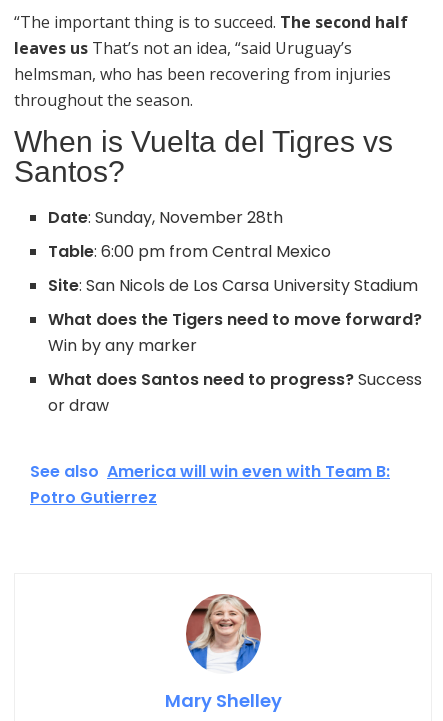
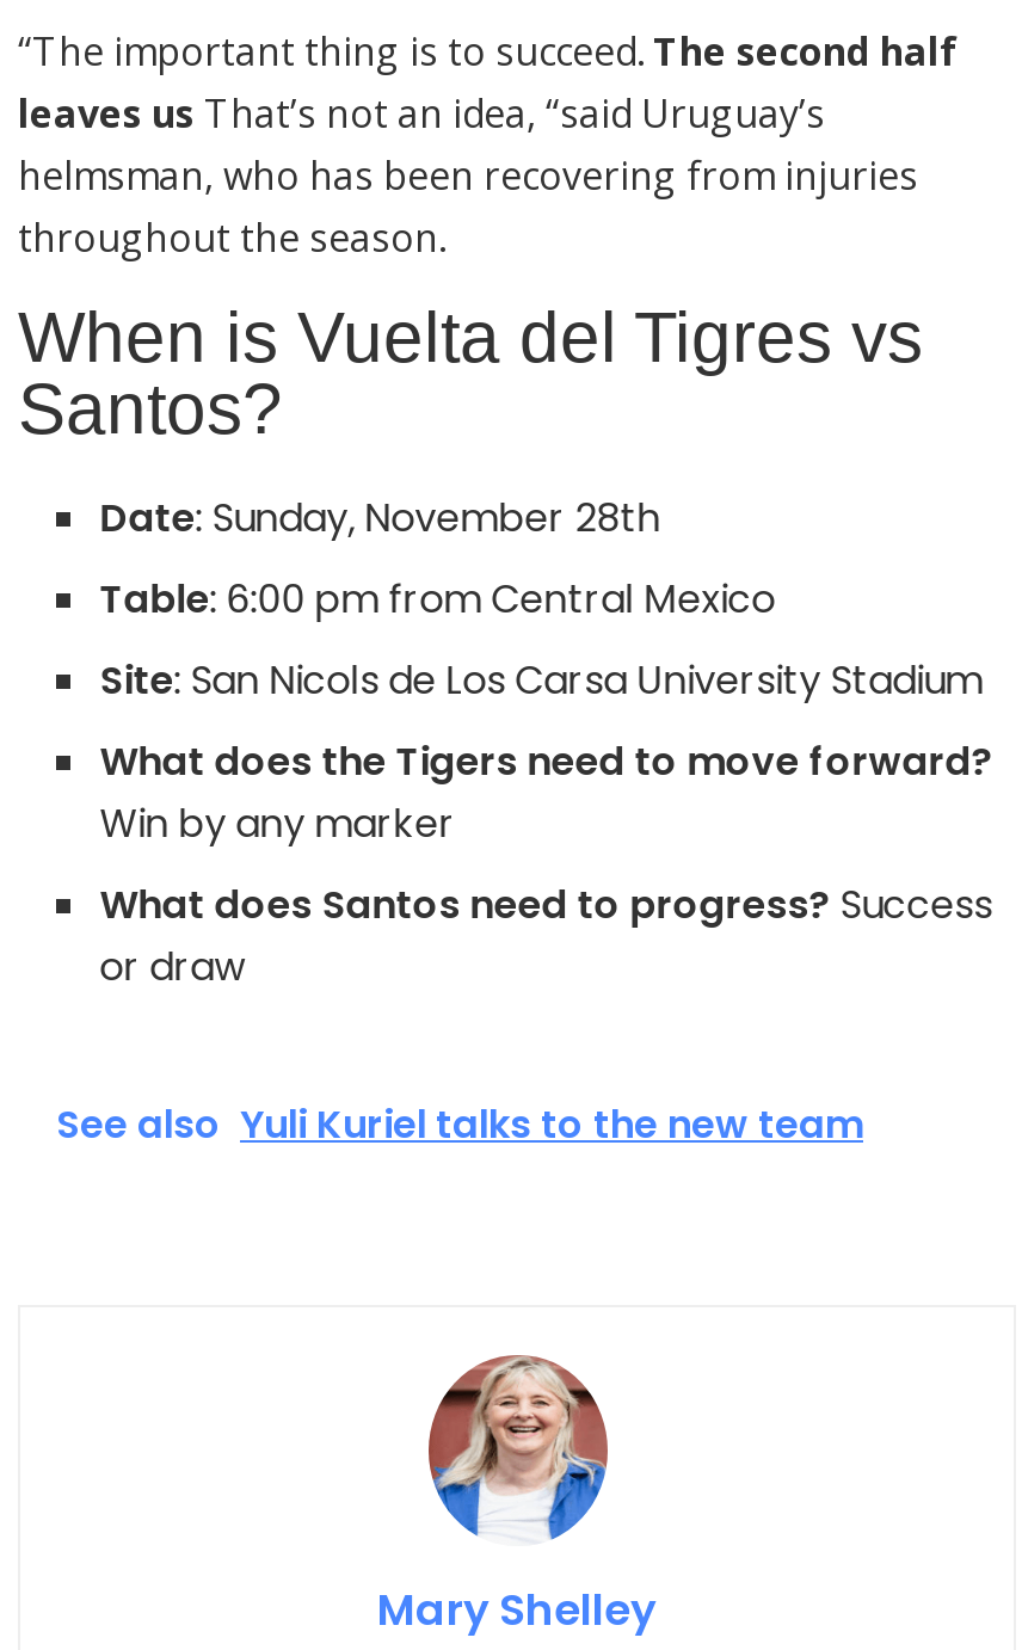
- See also America will win even with Team B:
- Potro Gutierrez
+ See also Yuli Kuriel talks to the new team
